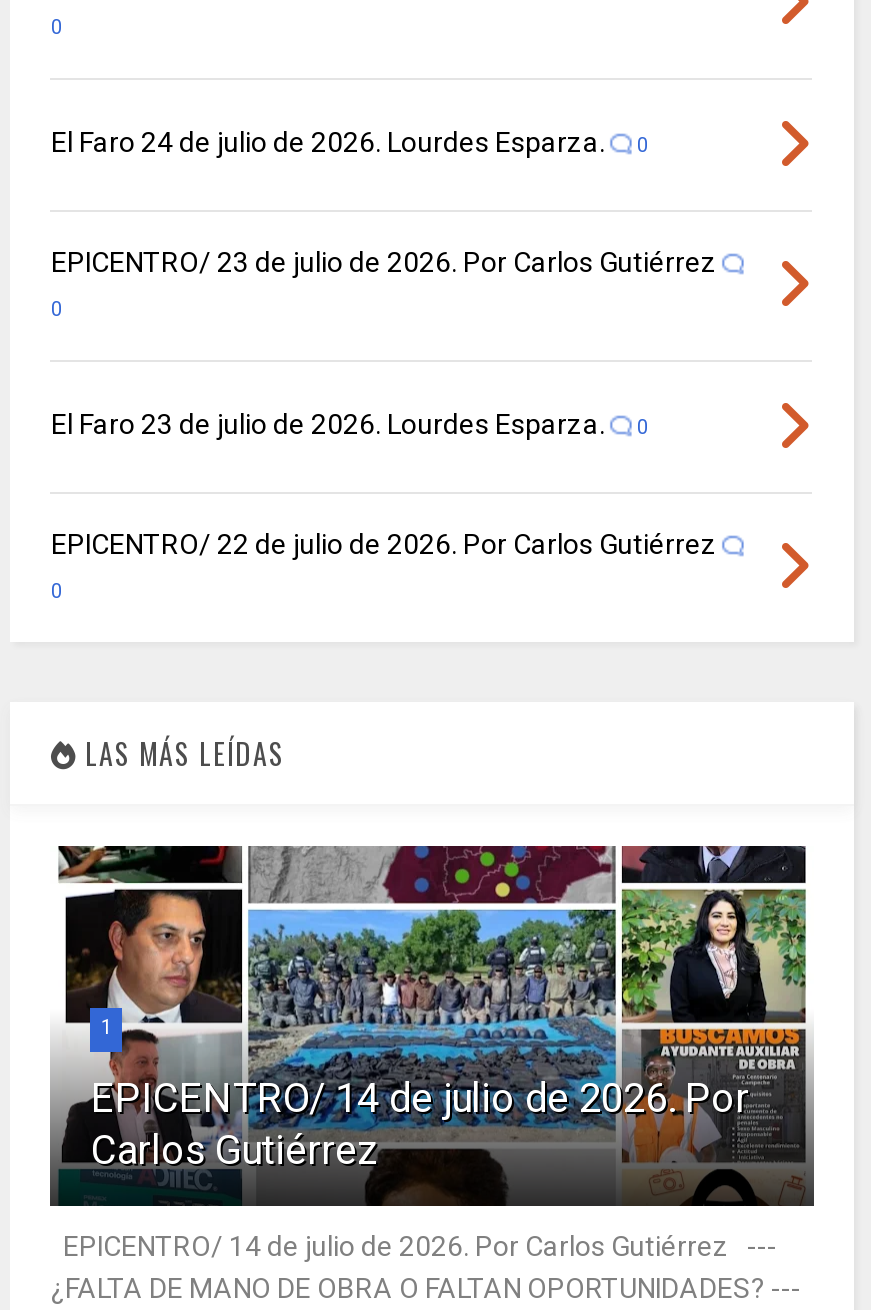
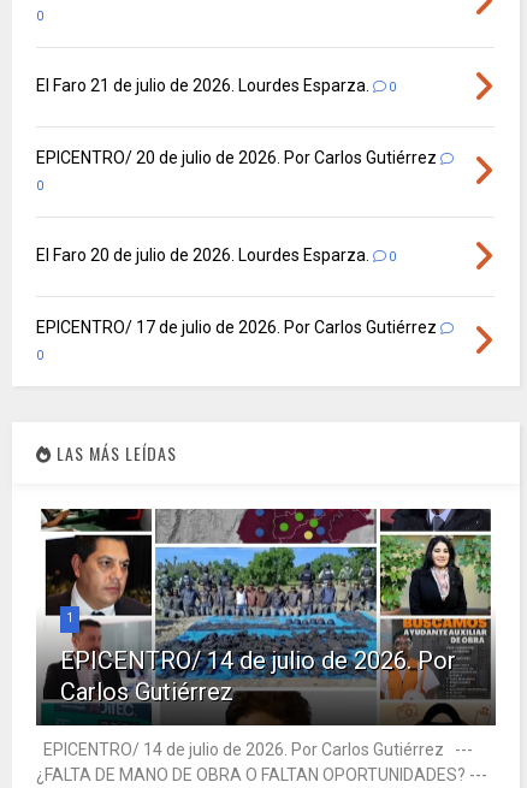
- El Faro 24 de julio de 2026. Lourdes Esparza.
+ El Faro 21 de julio de 2026. Lourdes Esparza.

- EPICENTRO/ 23 de julio de 2026. Por Carlos Gutiérrez
+ EPICENTRO/ 20 de julio de 2026. Por Carlos Gutiérrez

- El Faro 23 de julio de 2026. Lourdes Esparza.
+ El Faro 20 de julio de 2026. Lourdes Esparza.

- EPICENTRO/ 22 de julio de 2026. Por Carlos Gutiérrez
+ EPICENTRO/ 17 de julio de 2026. Por Carlos Gutiérrez
